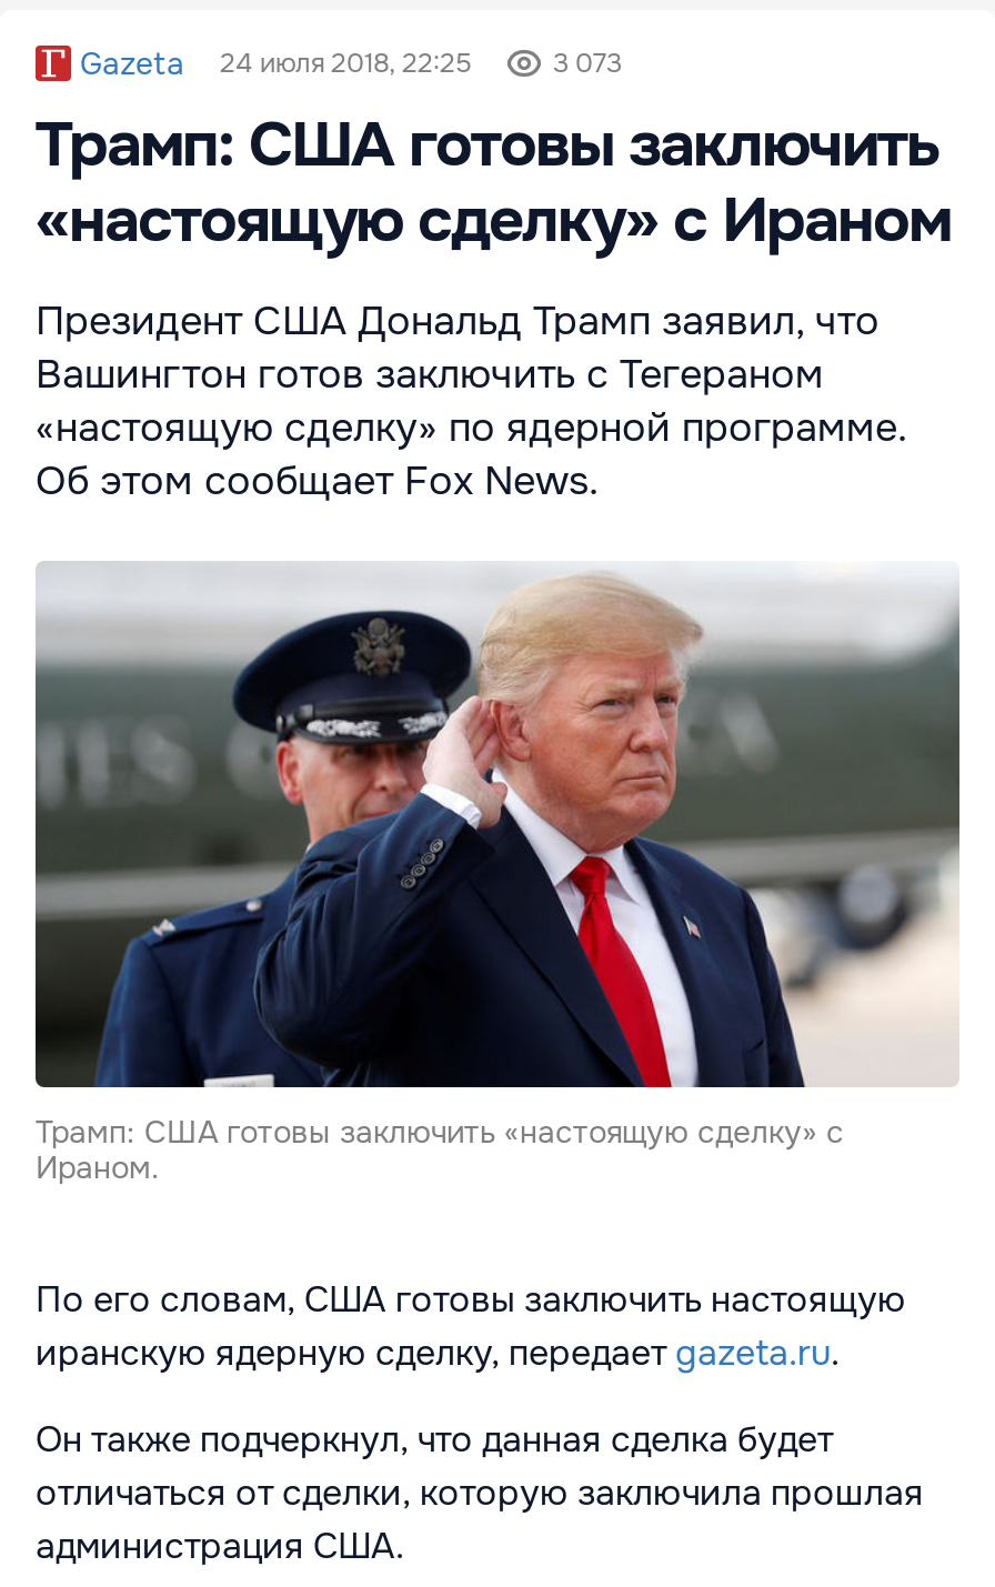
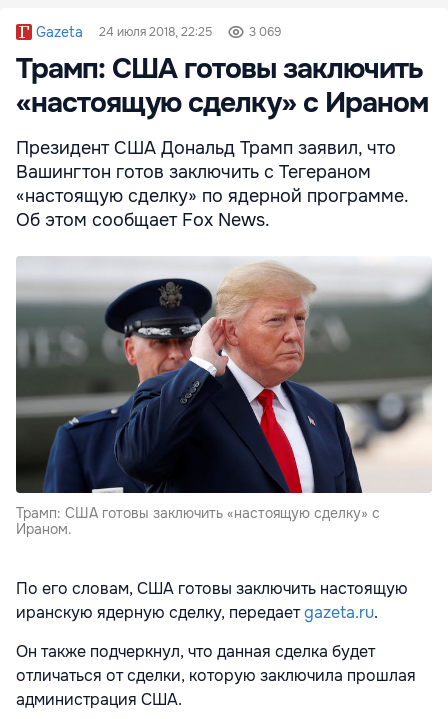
- 3 073
+ 3 069
